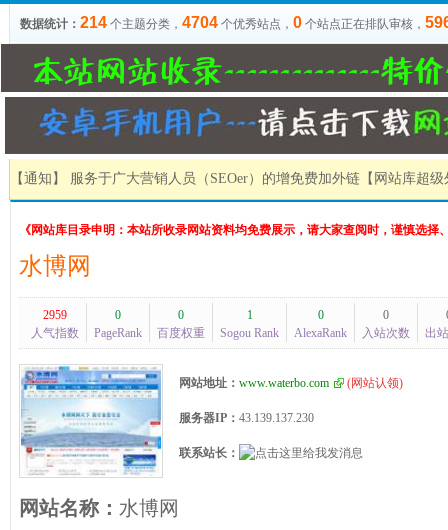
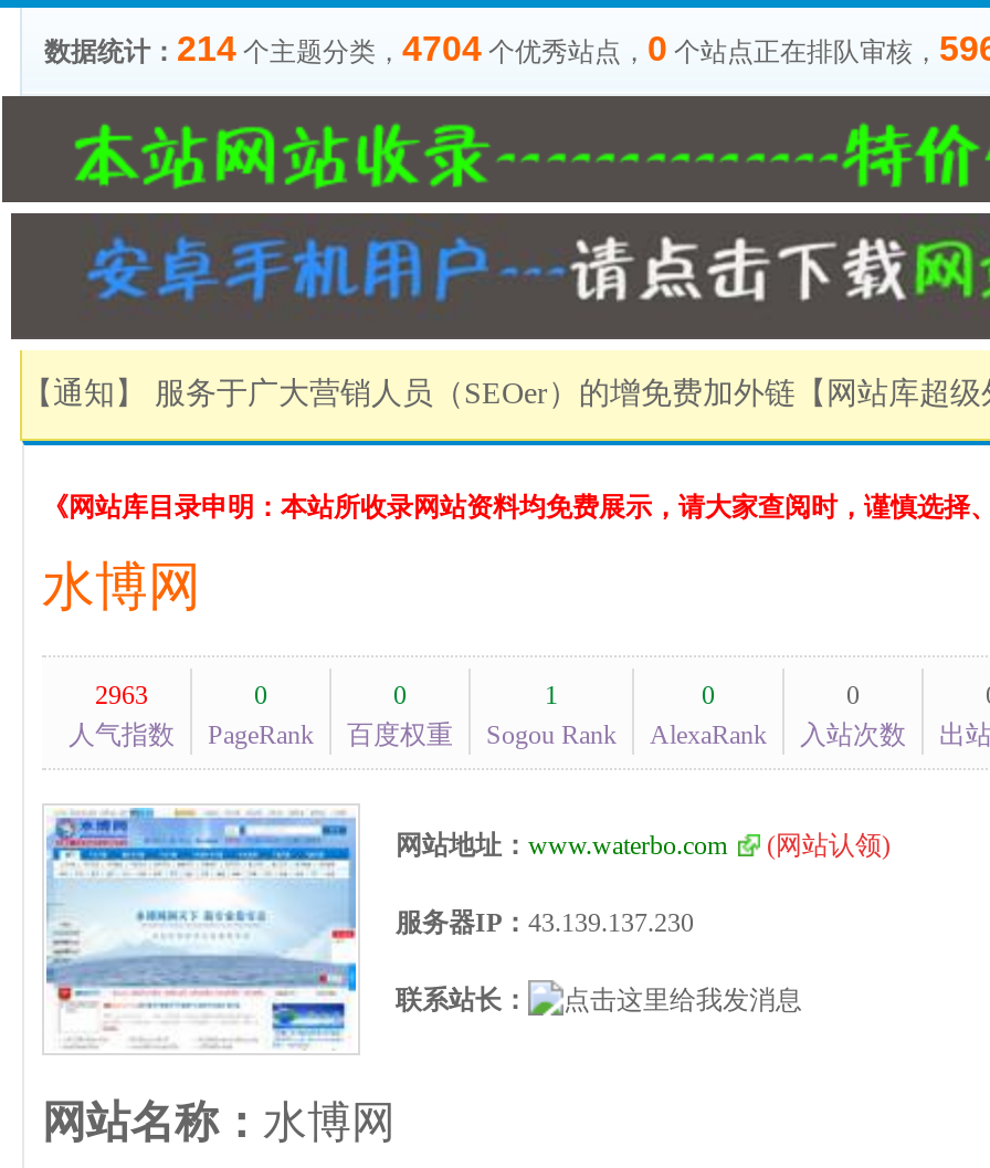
- 2959
+ 2963
